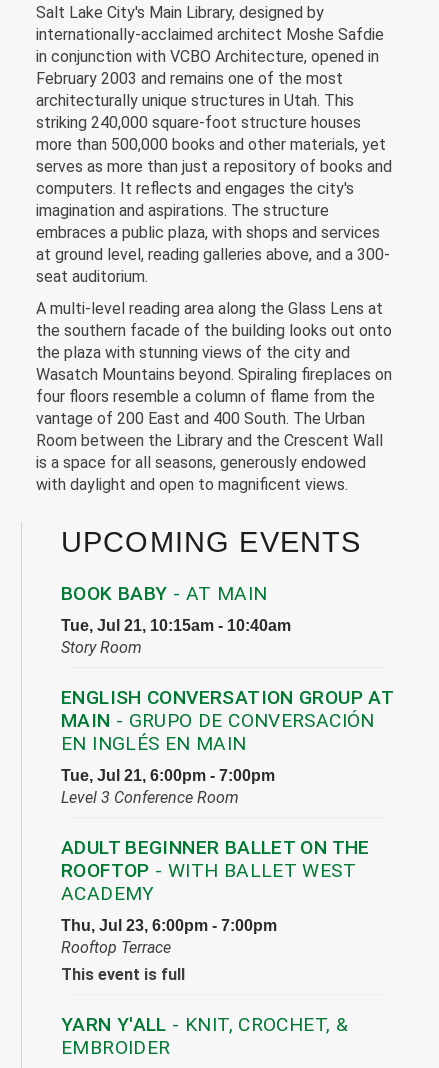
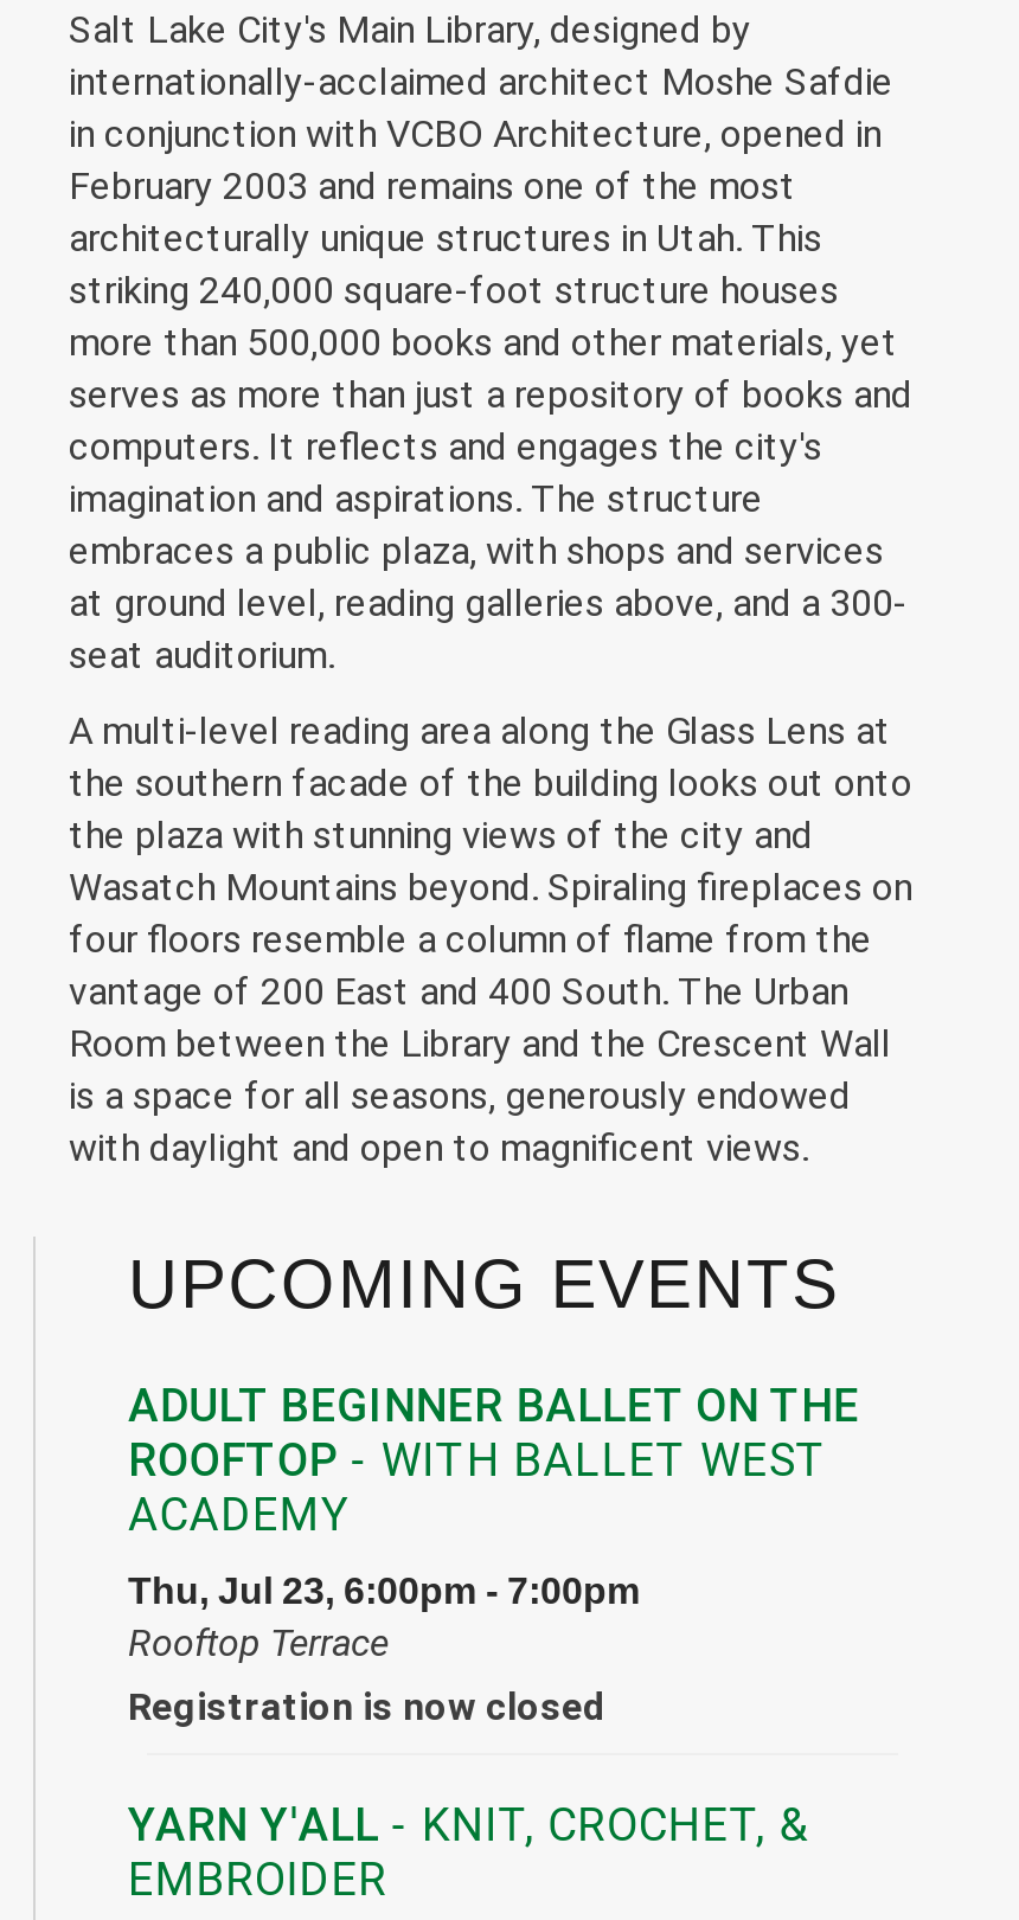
- BOOK BABY - AT MAIN
- Tue, Jul 21, 10:15am - 10:40am
- Story Room
- ENGLISH CONVERSATION GROUP AT
- MAIN - GRUPO DE CONVERSACIÓN
- EN INGLÉS EN MAIN
- Tue, Jul 21, 6:00pm - 7:00pm
- Level 3 Conference Room

- This event is full
+ Registration is now closed
